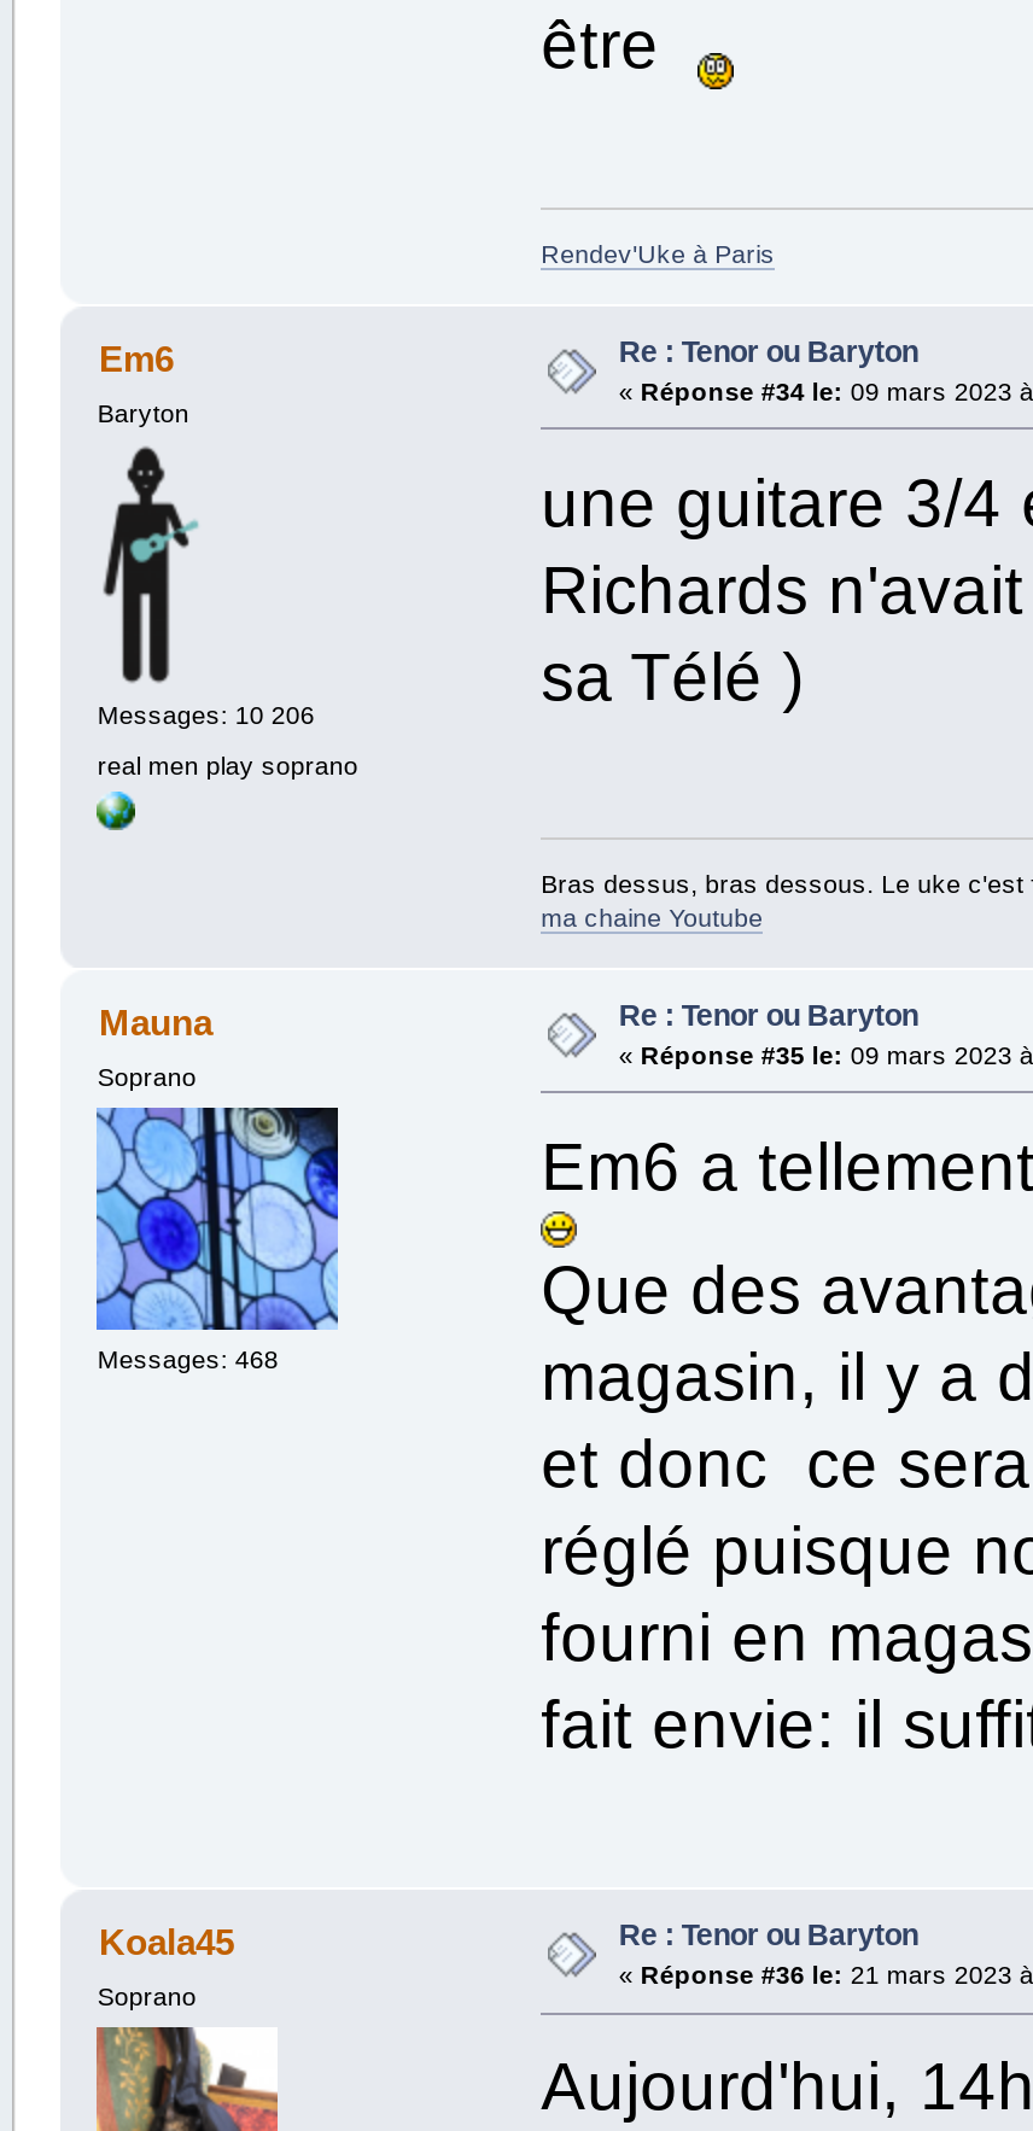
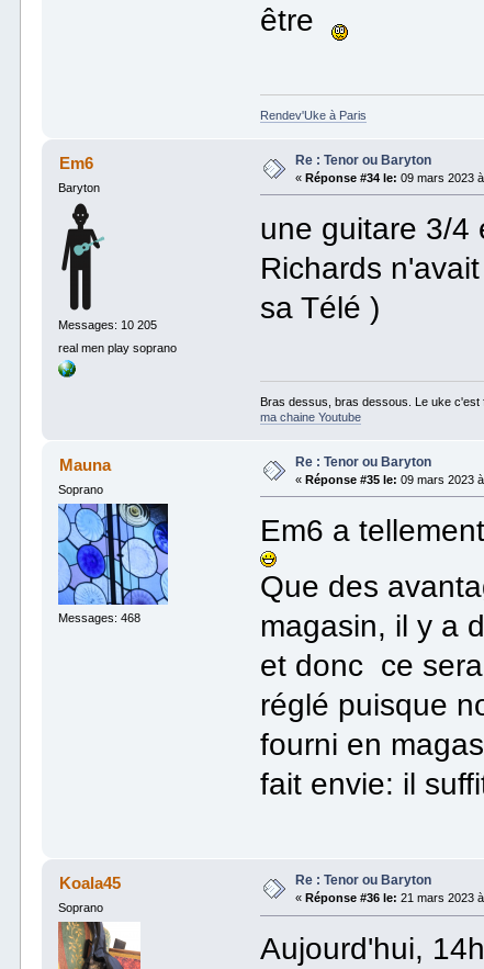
- Messages: 10 206
+ Messages: 10 205
